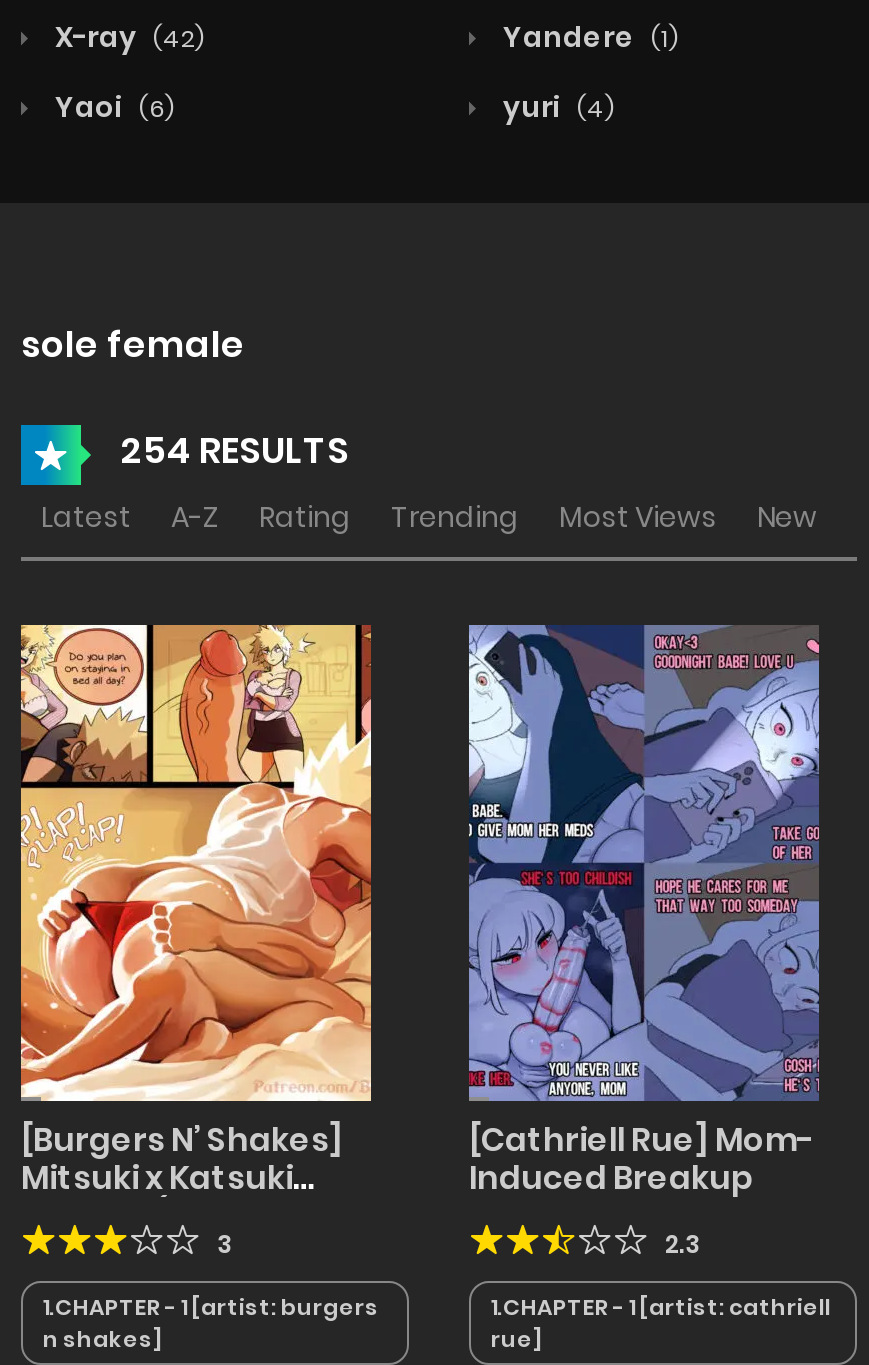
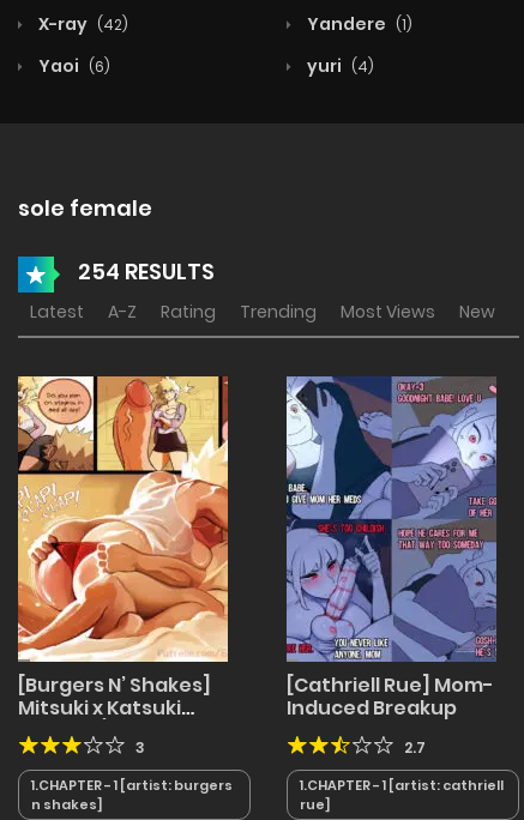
- 2.3
+ 2.7
